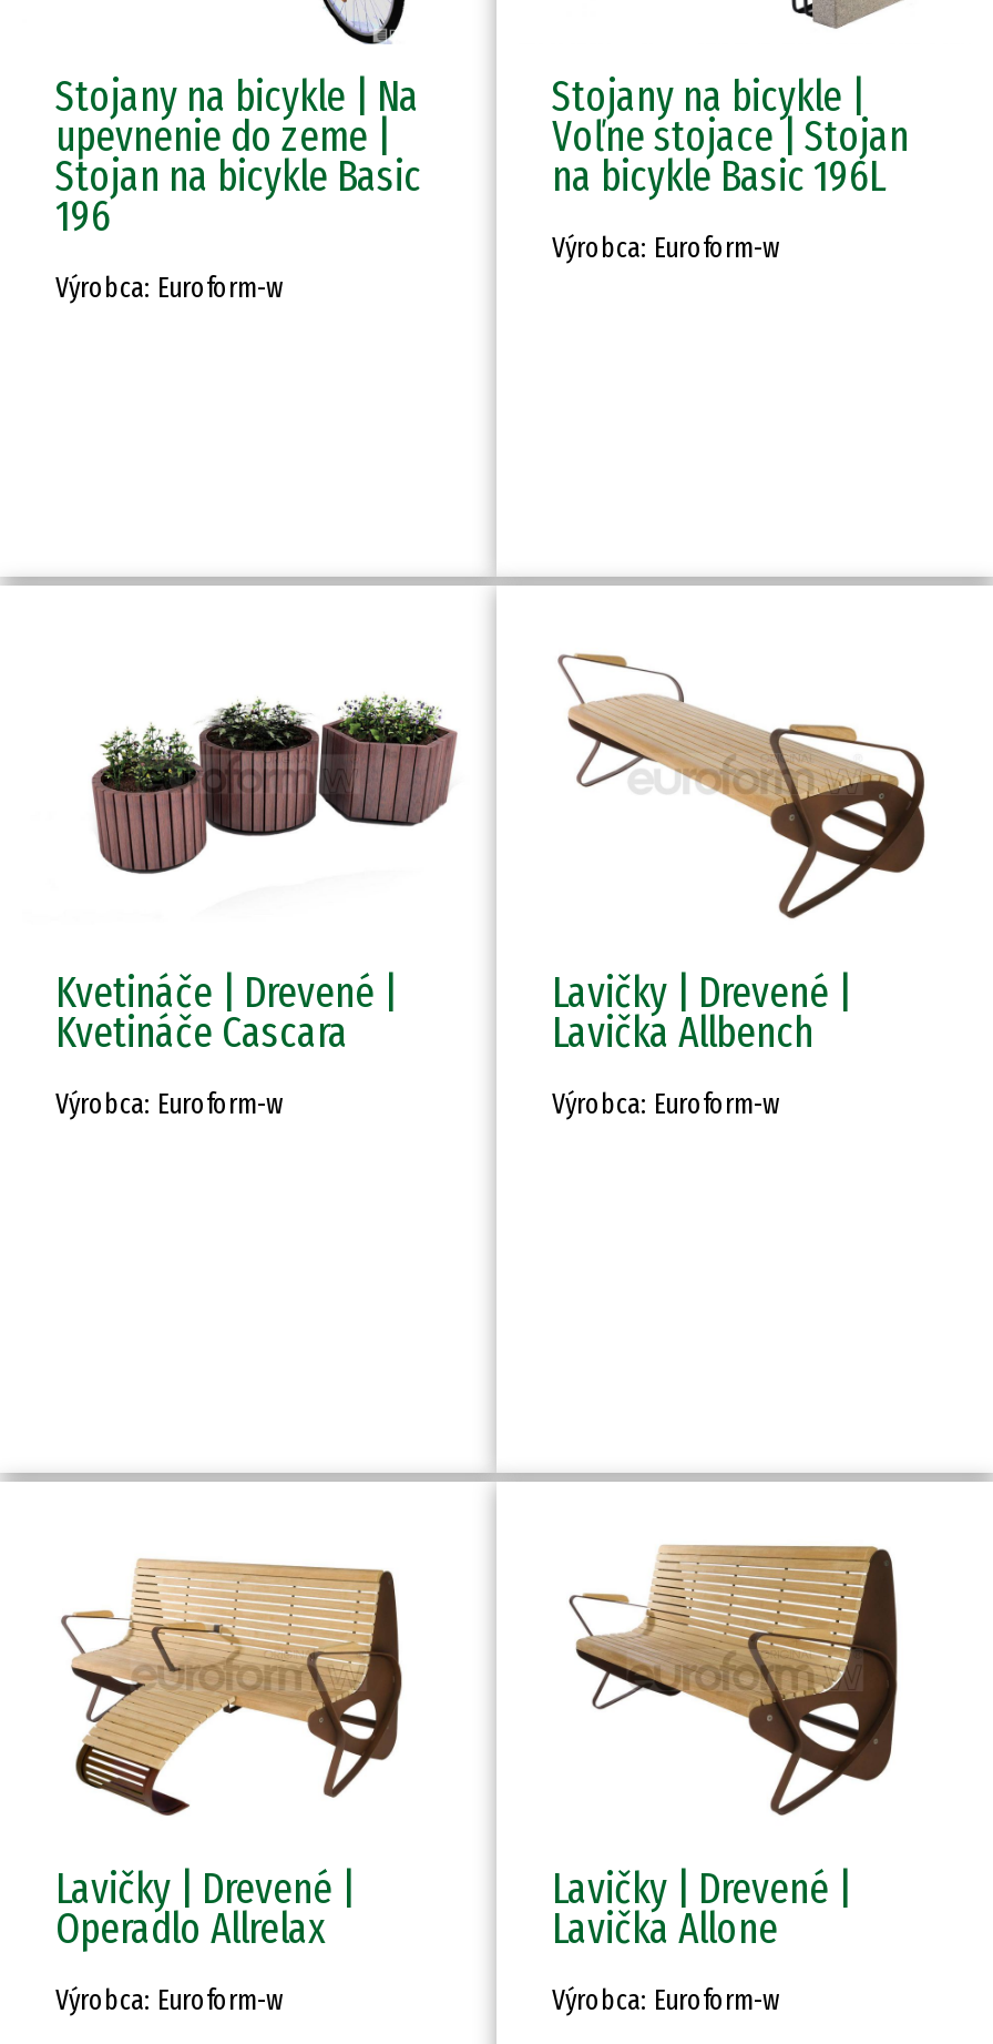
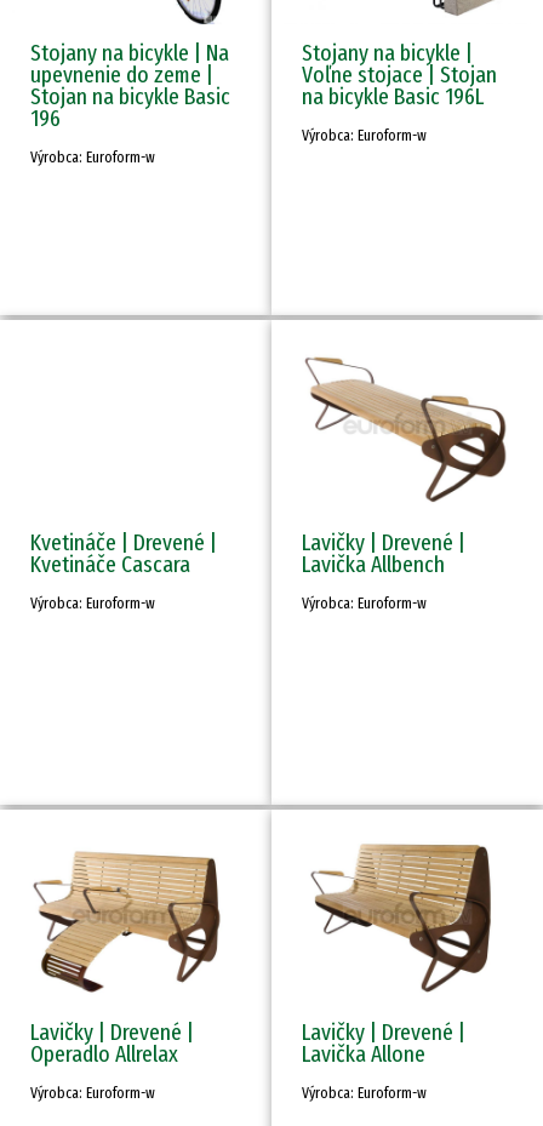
- [image]
